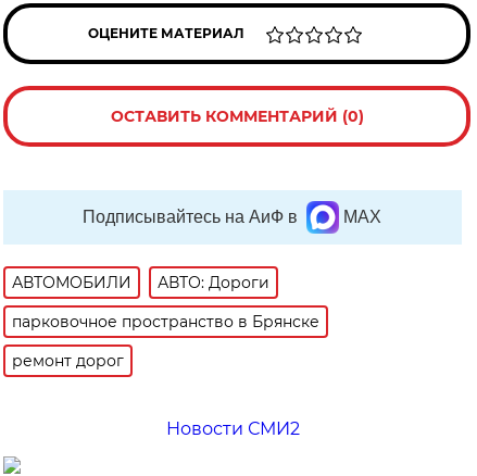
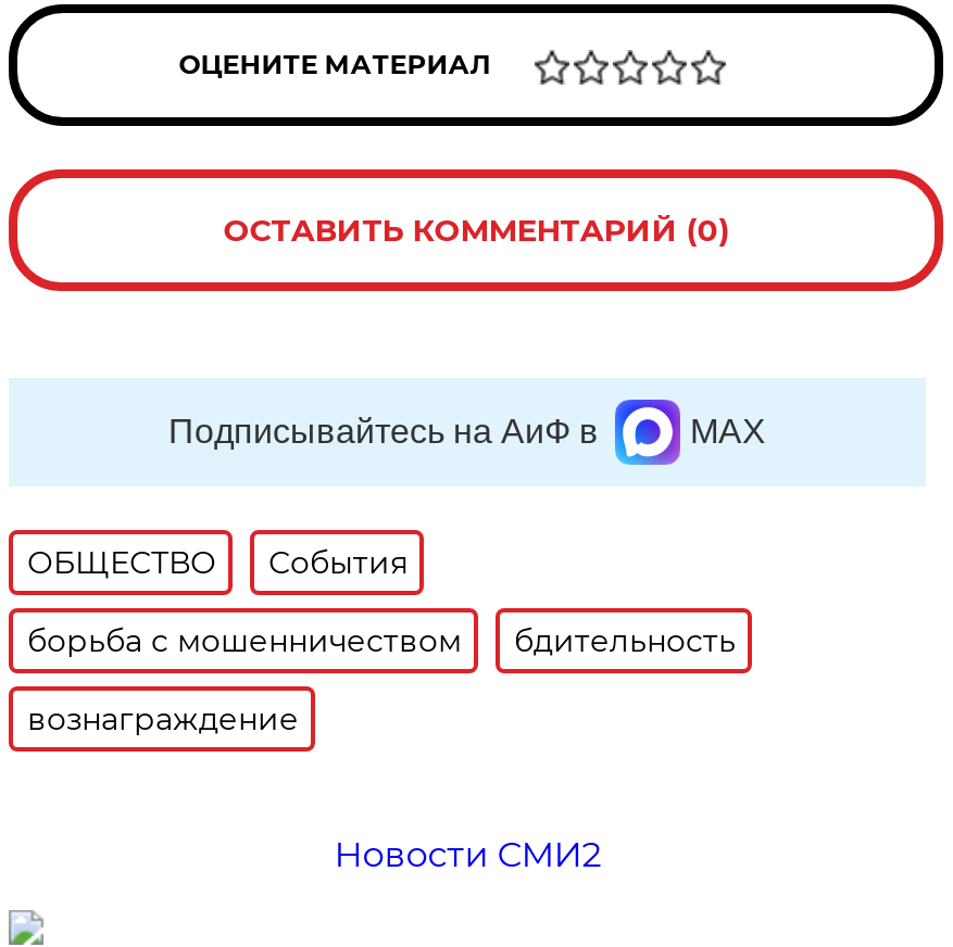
- АВТОМОБИЛИ
- АВТО: Дороги
+ ОБЩЕСТВО
+ События

- парковочное пространство в Брянске
+ борьба с мошенничеством
+ бдительность

- ремонт дорог
+ вознаграждение
